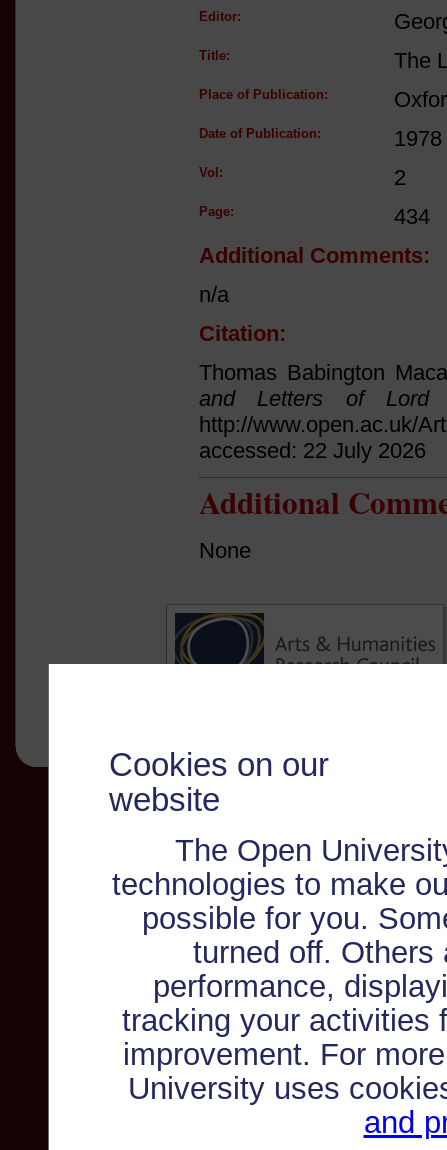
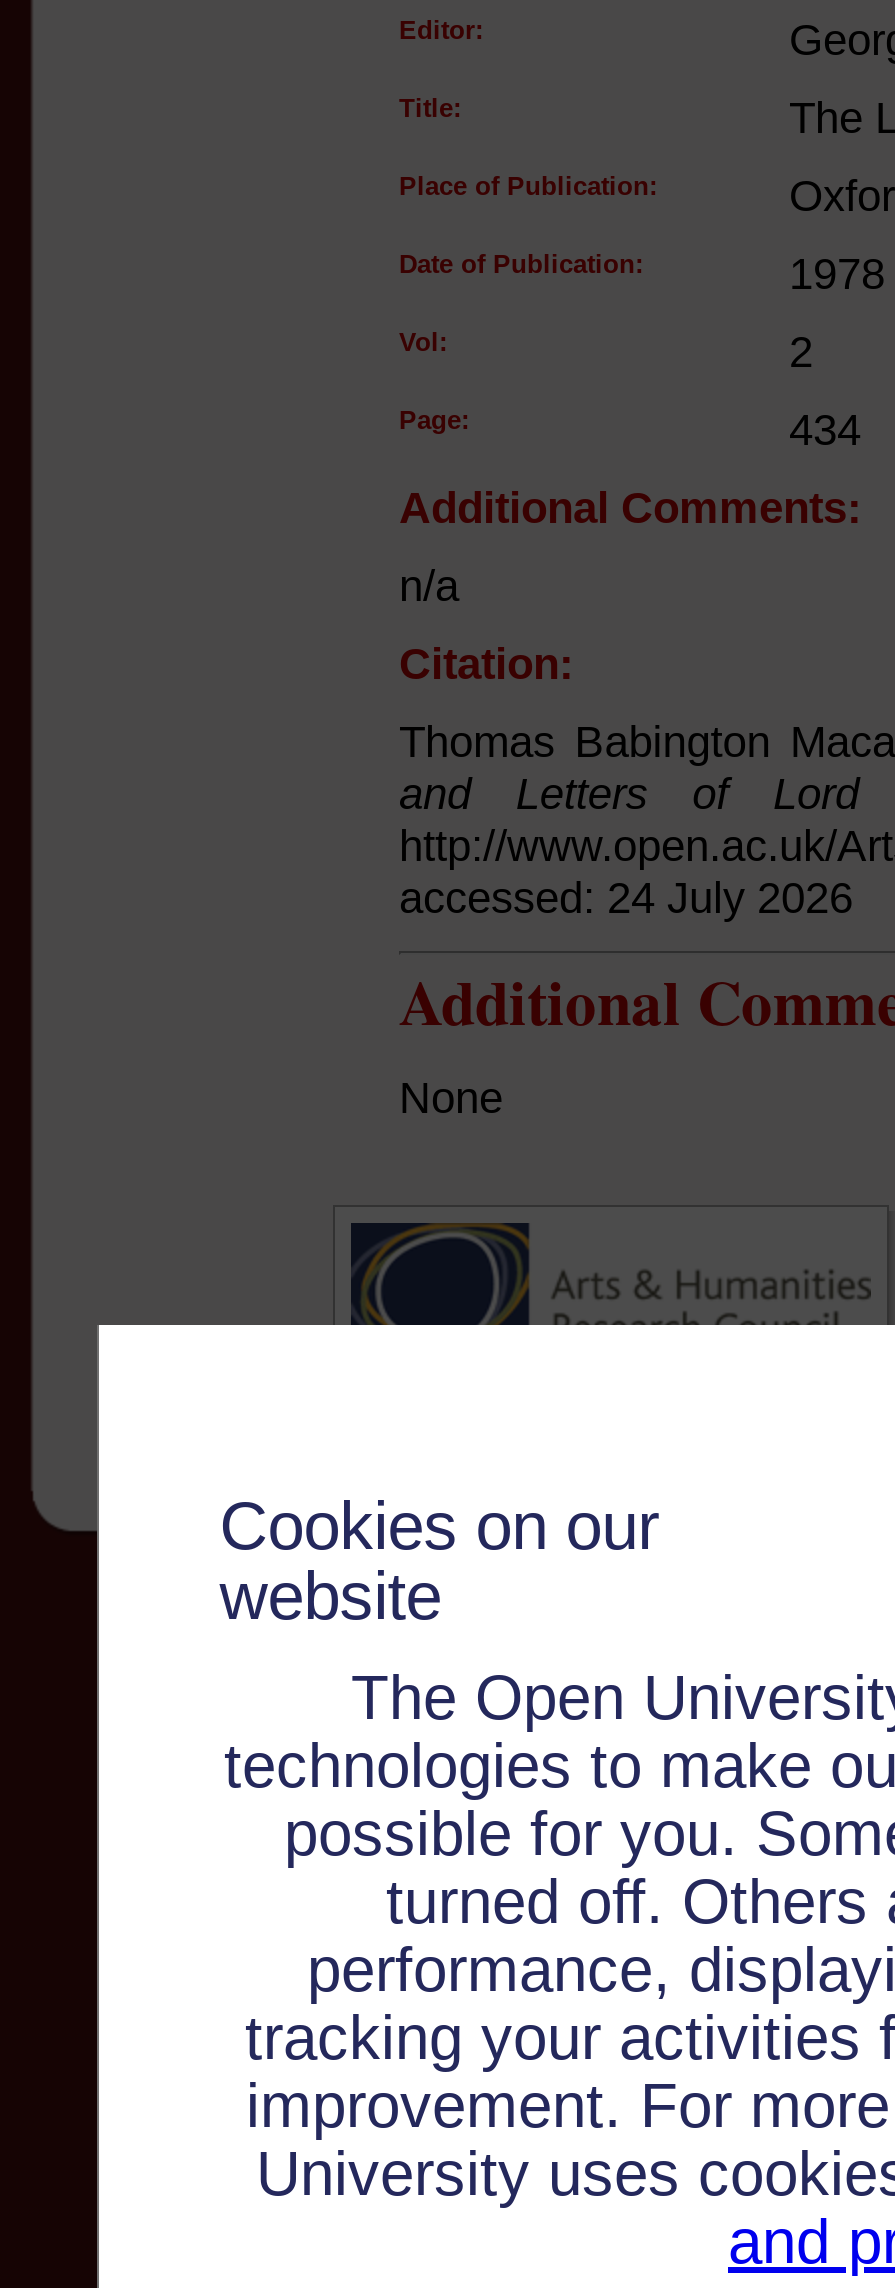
- accessed: 22 July 2026
+ accessed: 24 July 2026
